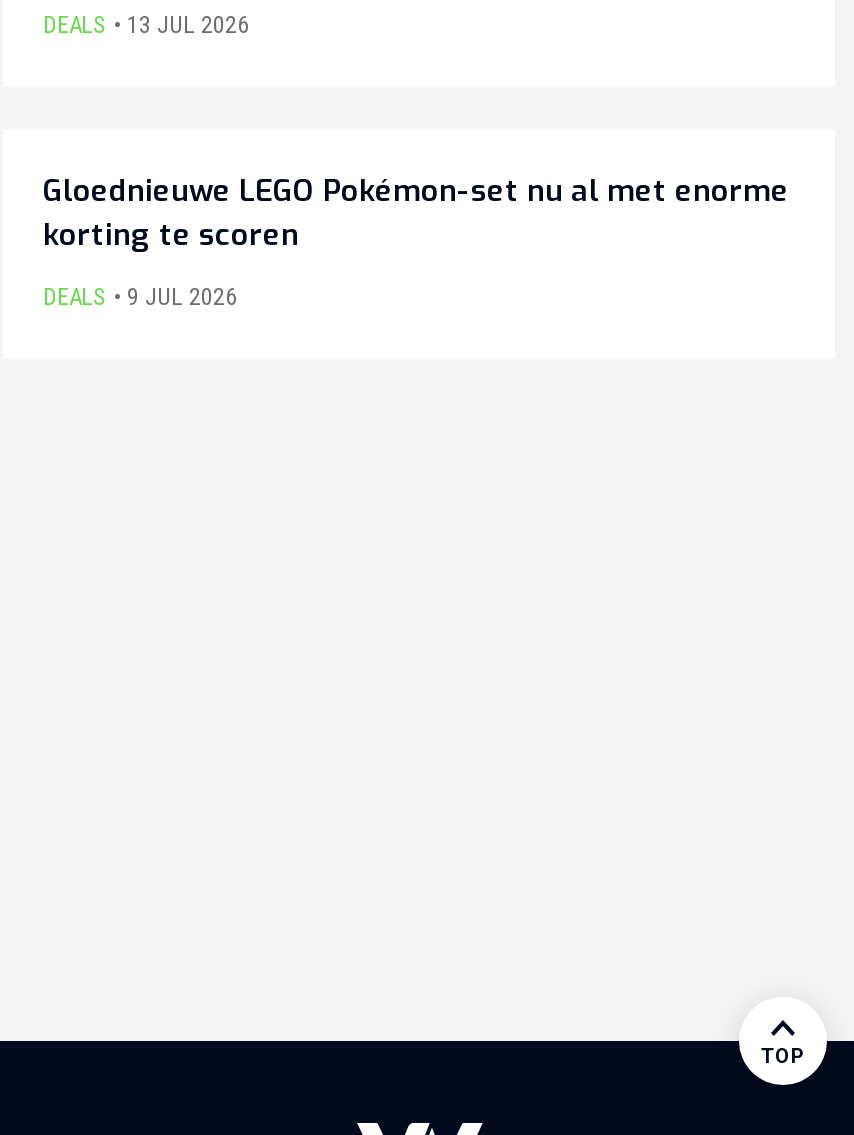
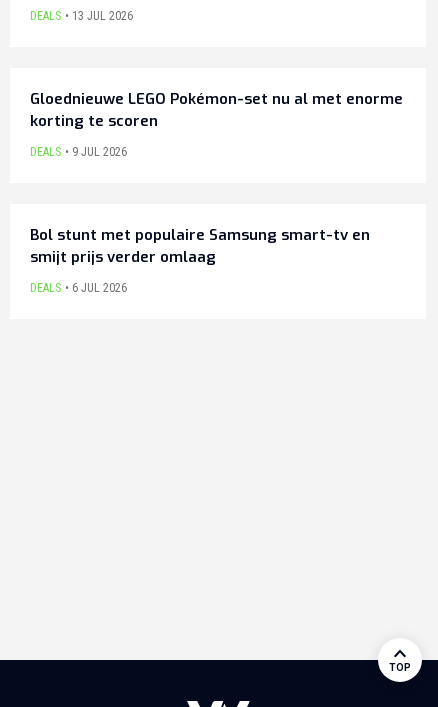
+ Bol stunt met populaire Samsung smart-tv en
+ smijt prijs verder omlaag
+ DEALS 6 JUL 2026
